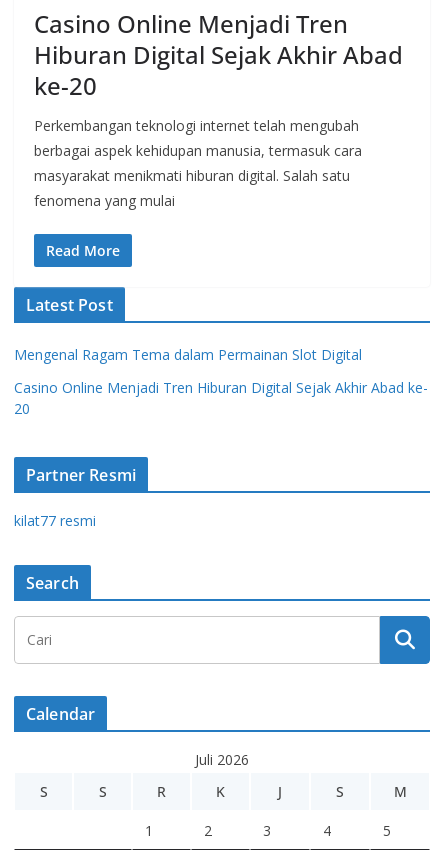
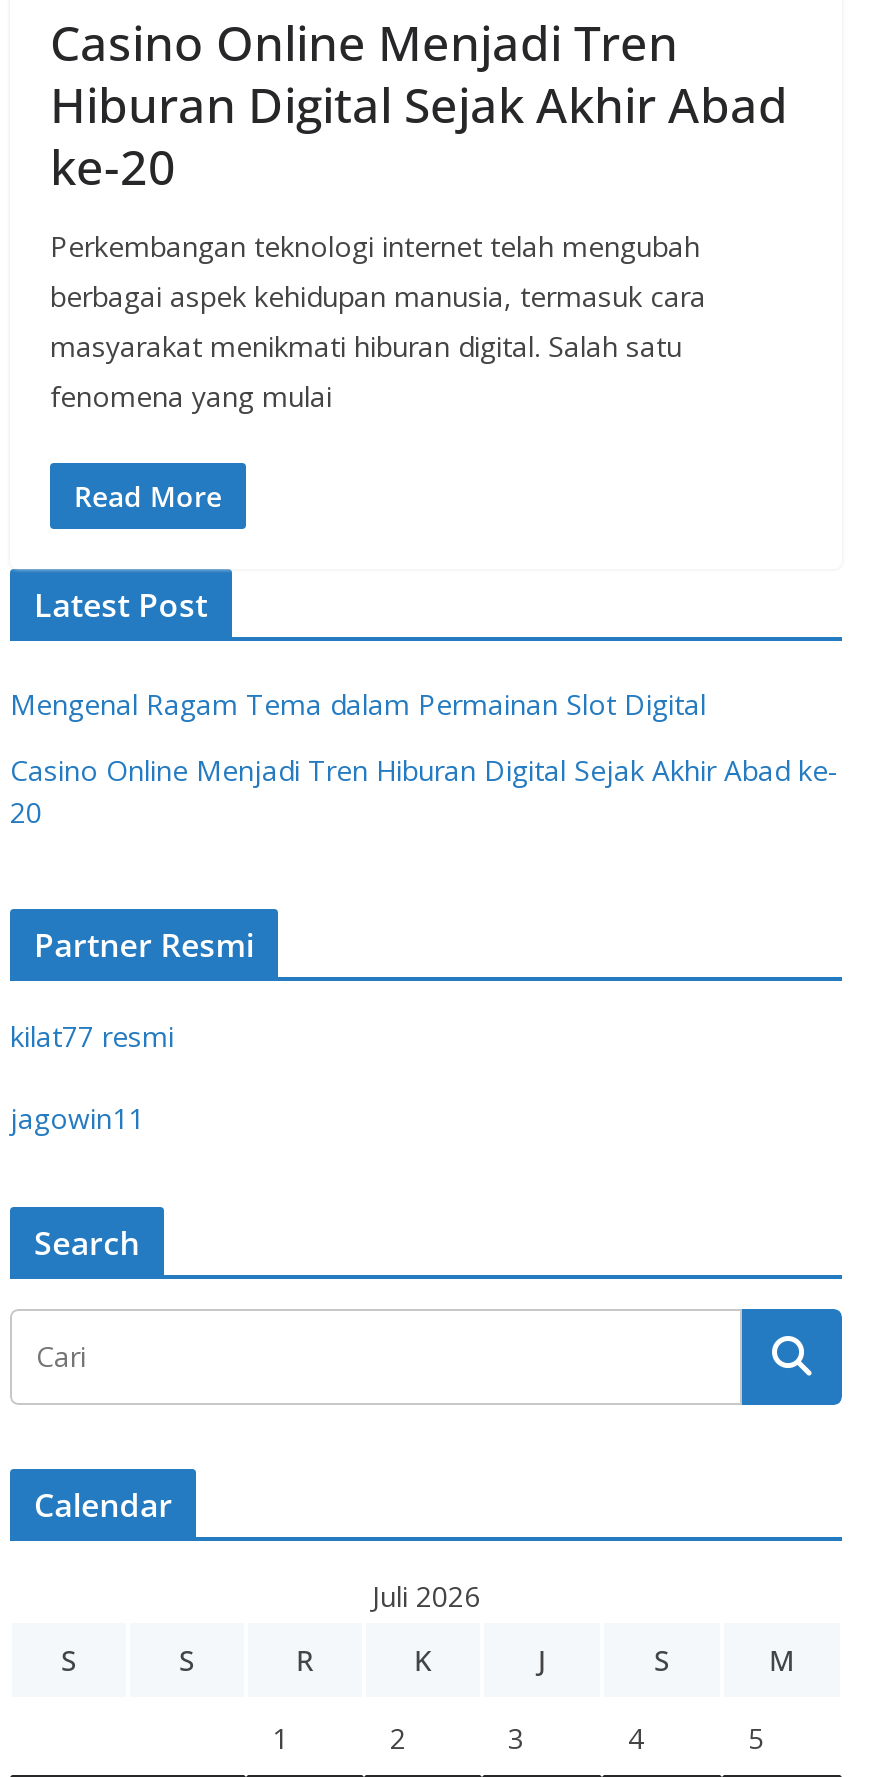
+ jagowin11
